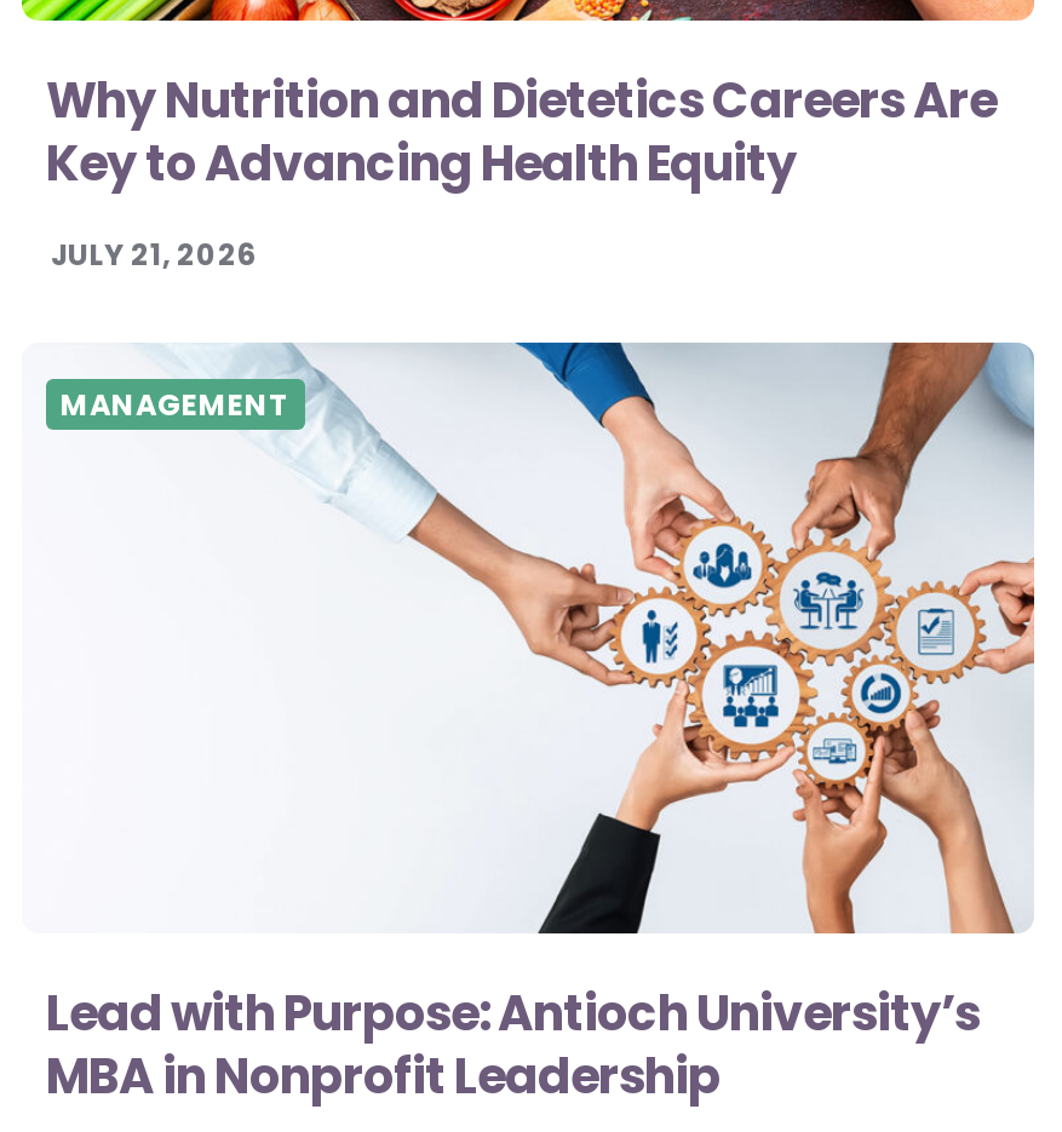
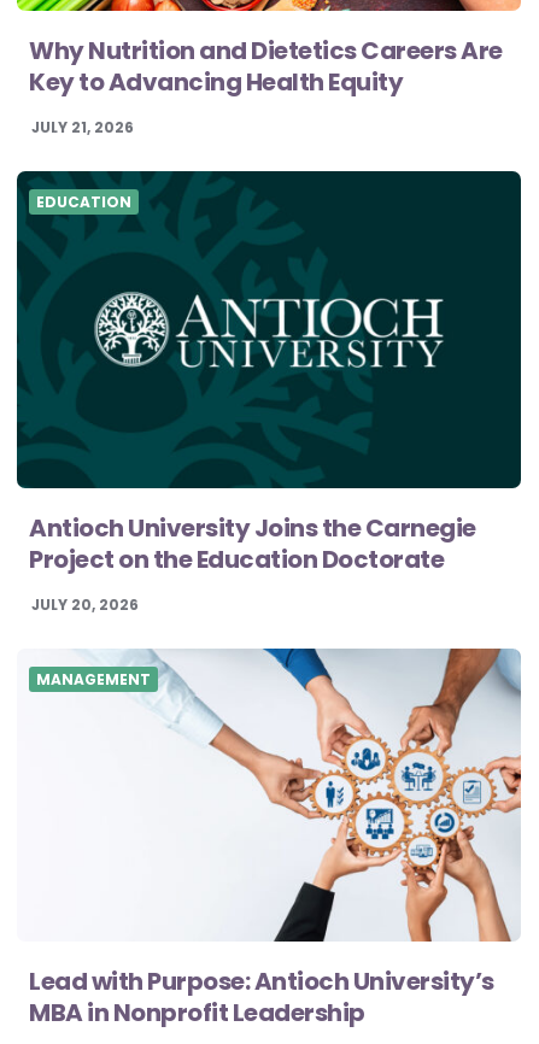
+ [image]
+ EDUCATION

+ Antioch University Joins the Carnegie
+ Project on the Education Doctorate
+ JULY 20, 2026
